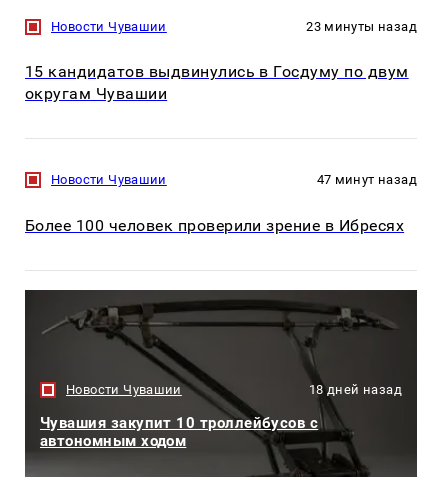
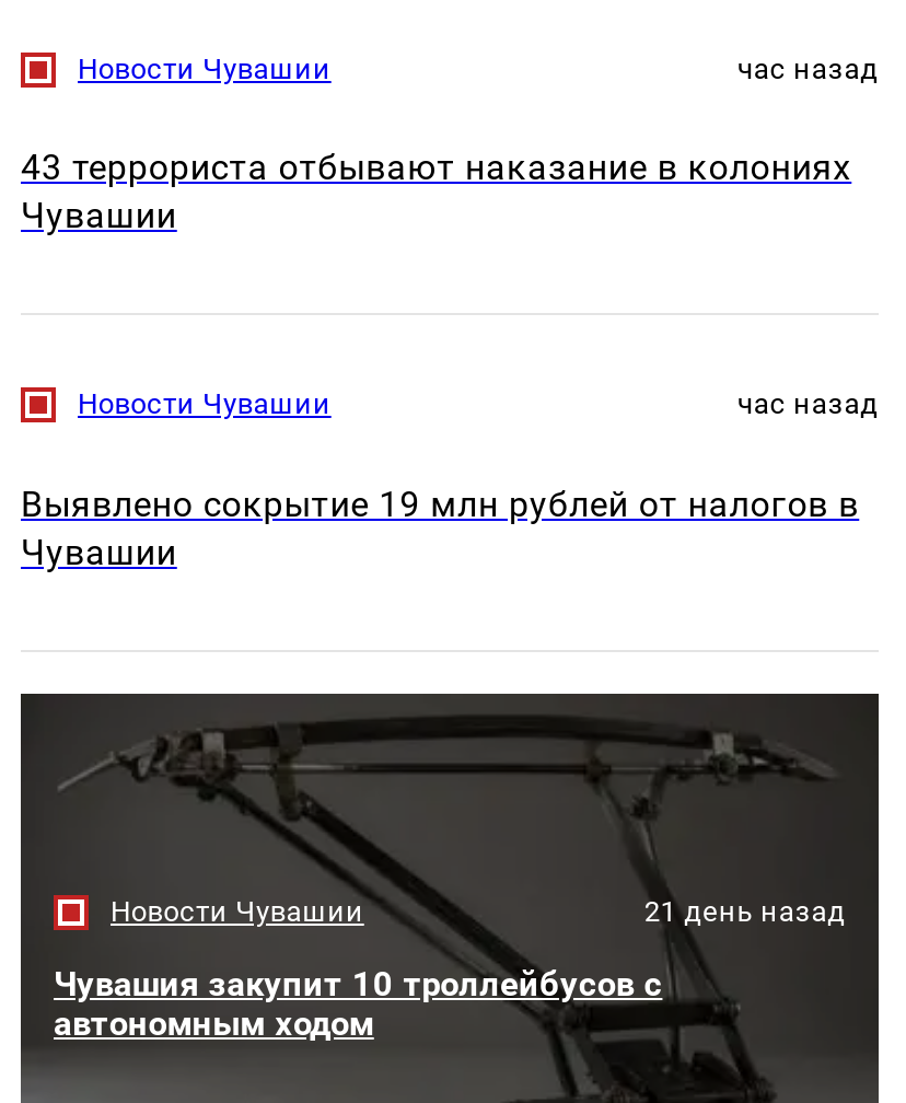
- 23 минуты назад
+ час назад

- 15 кандидатов выдвинулись в Госдуму по двум
- округам Чувашии
+ 43 террориста отбывают наказание в колониях
+ Чувашии

- 47 минут назад
+ час назад

- Более 100 человек проверили зрение в Ибресях
+ Выявлено сокрытие 19 млн рублей от налогов в
+ Чувашии

- 18 дней назад
+ 21 день назад
